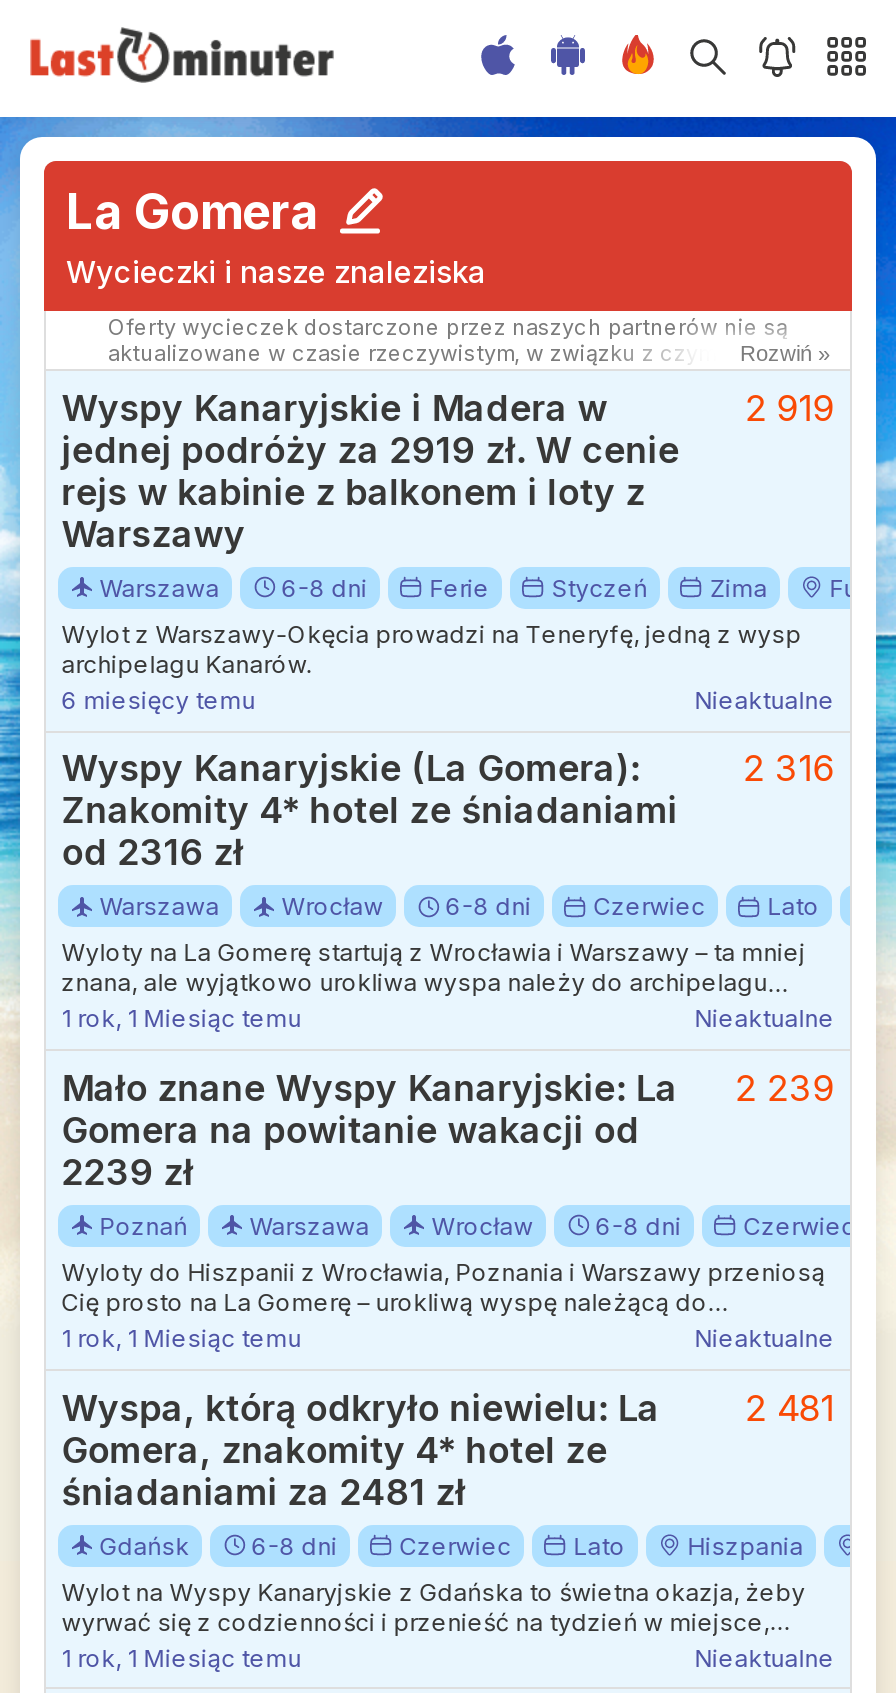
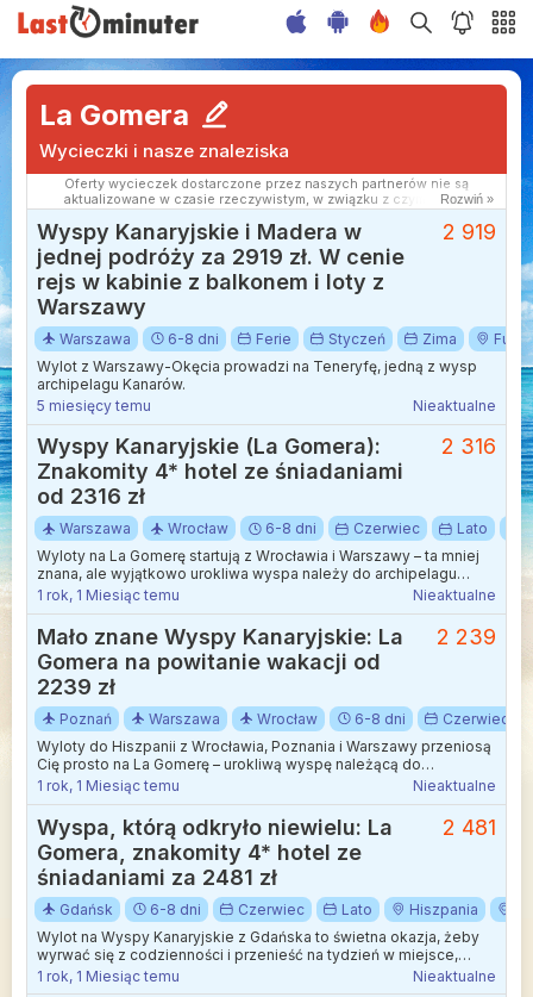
- 6 miesięcy temu
+ 5 miesięcy temu
